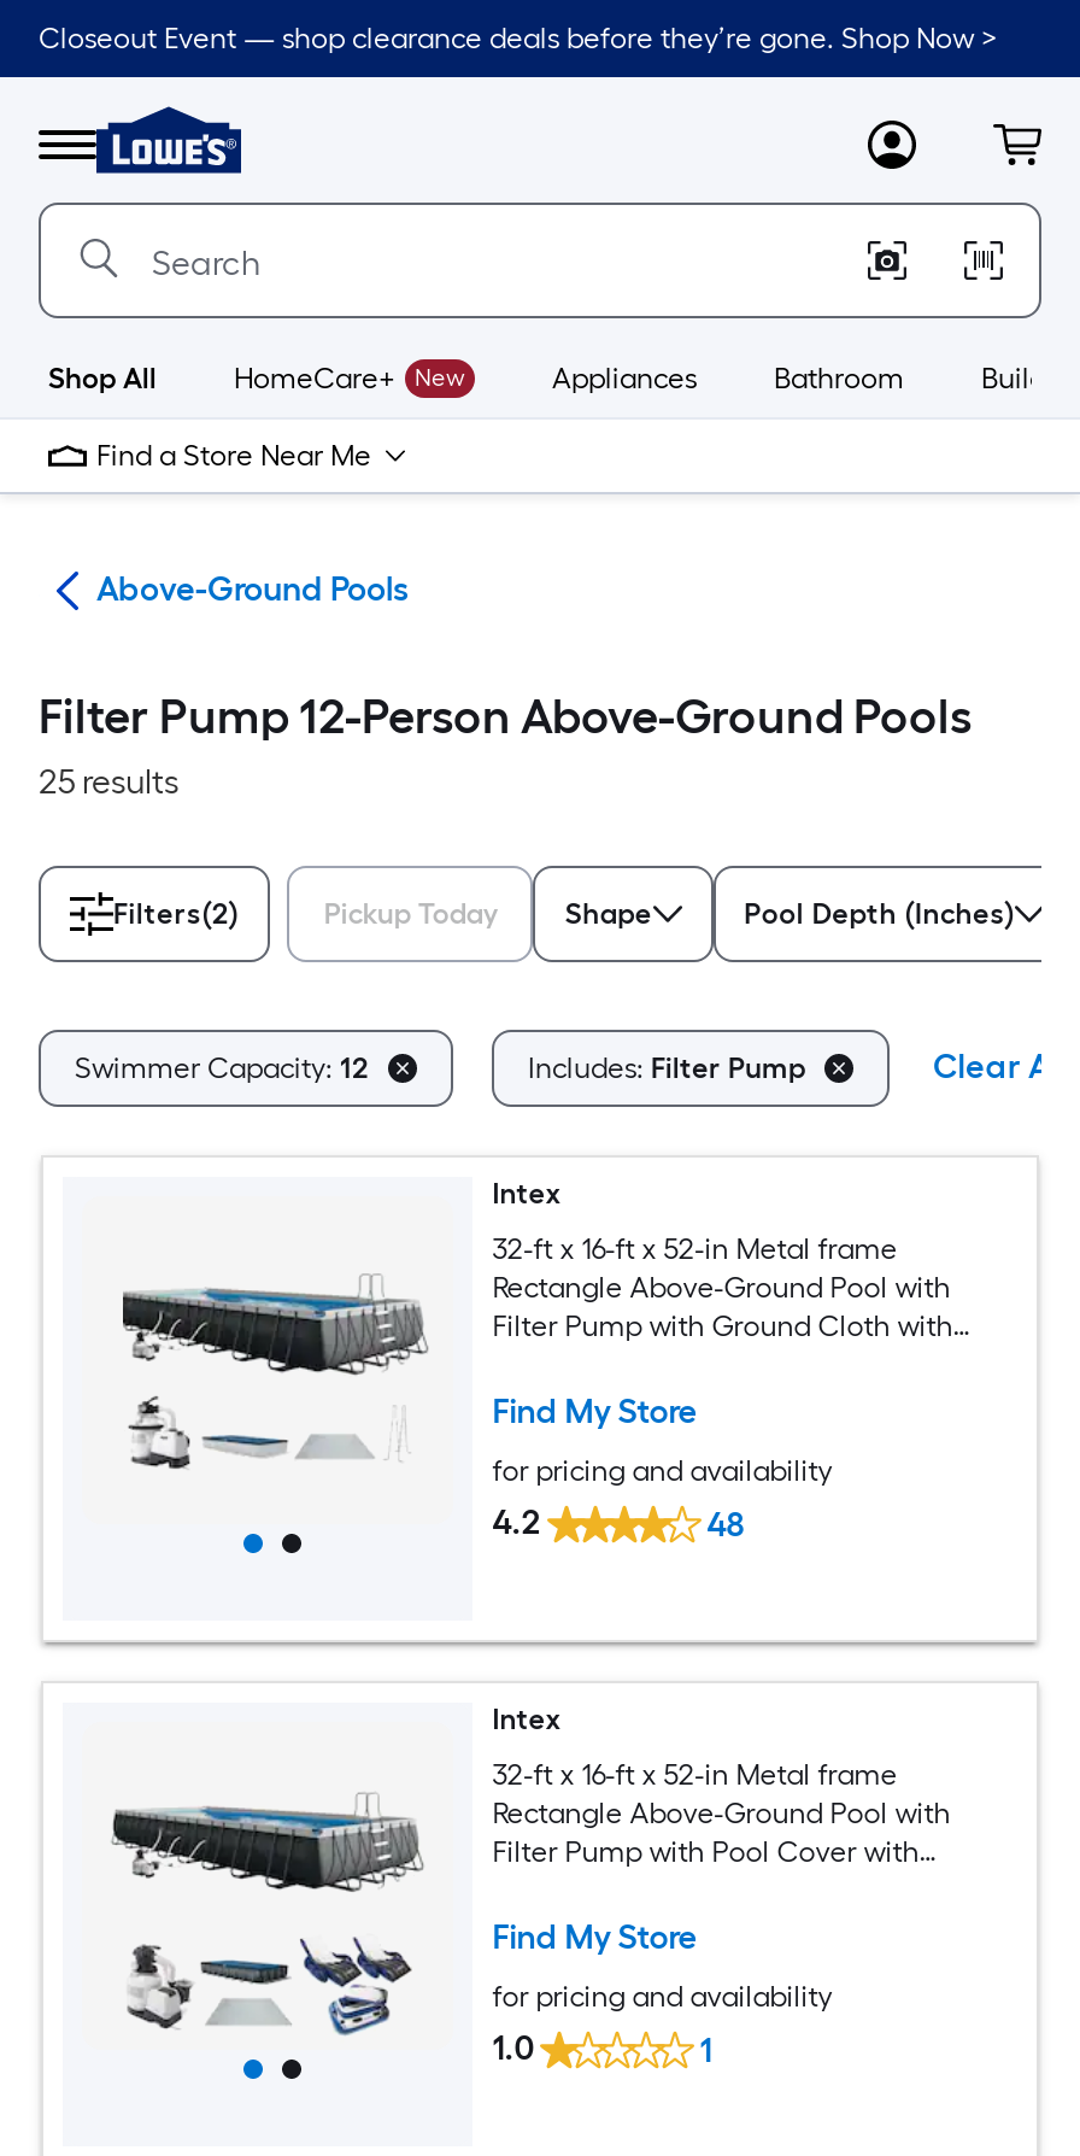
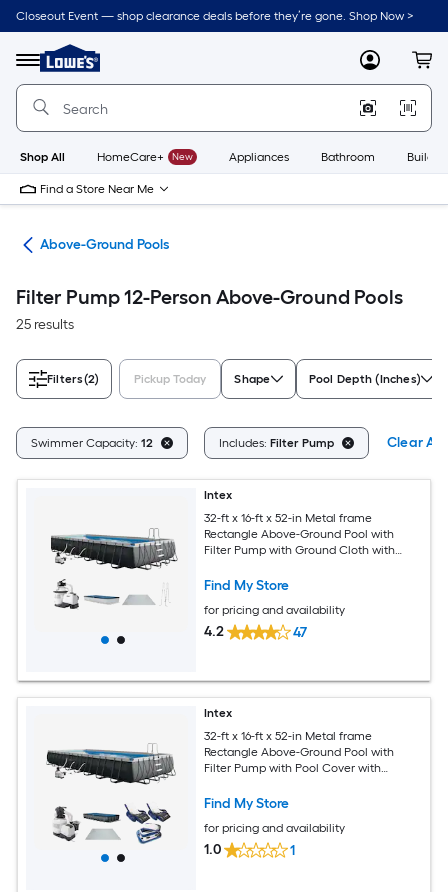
- 48
+ 47
